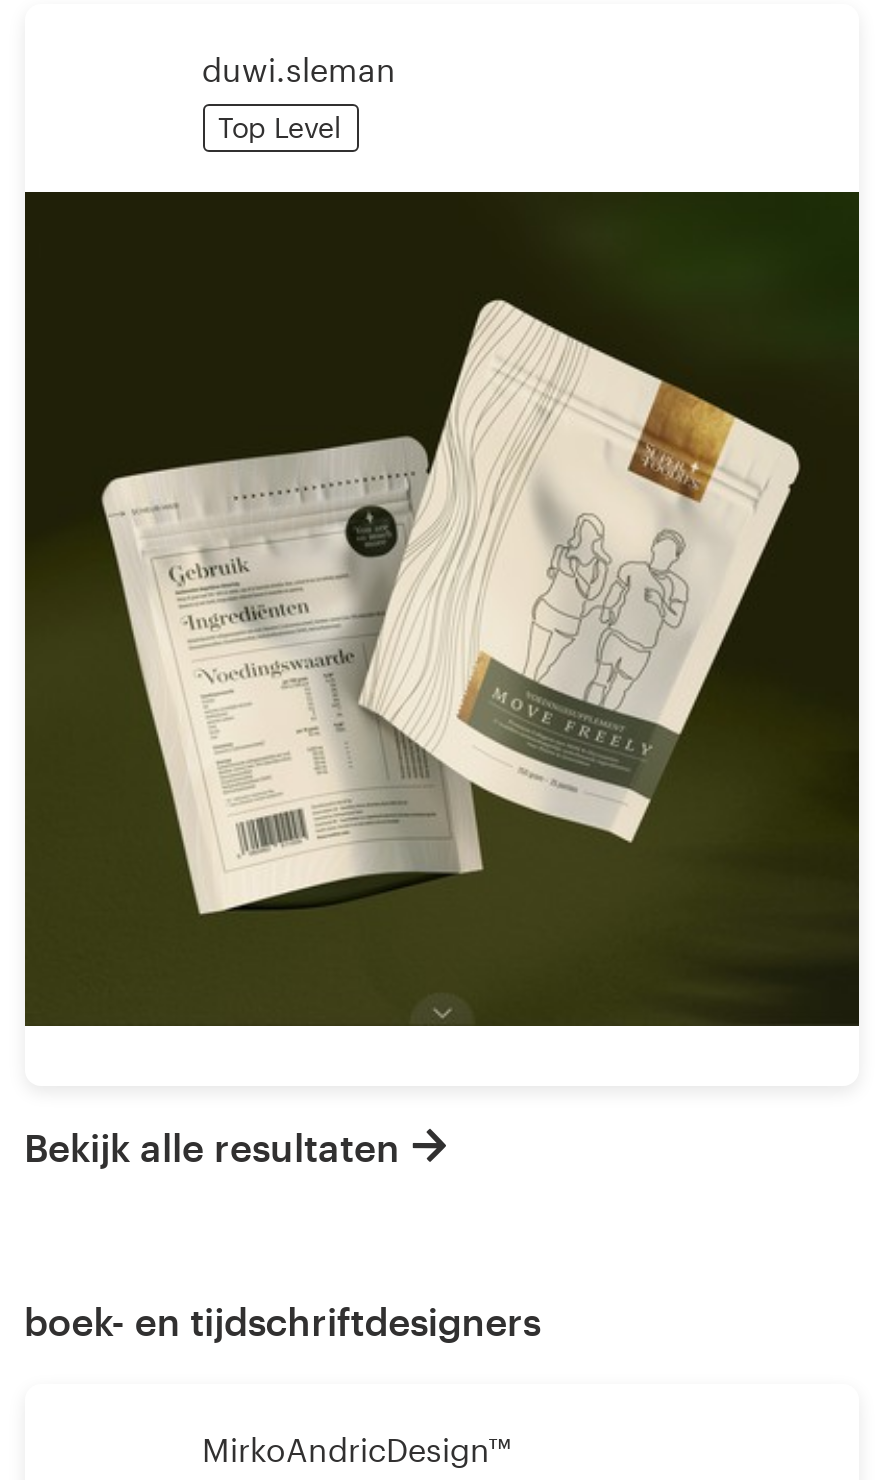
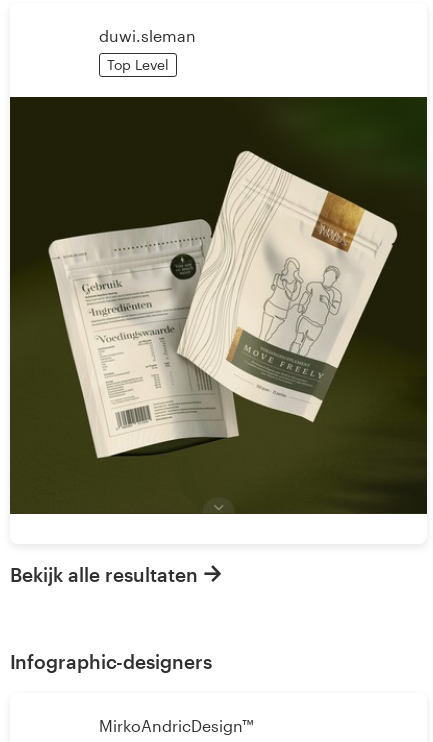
- boek- en tijdschriftdesigners
+ Infographic-designers
